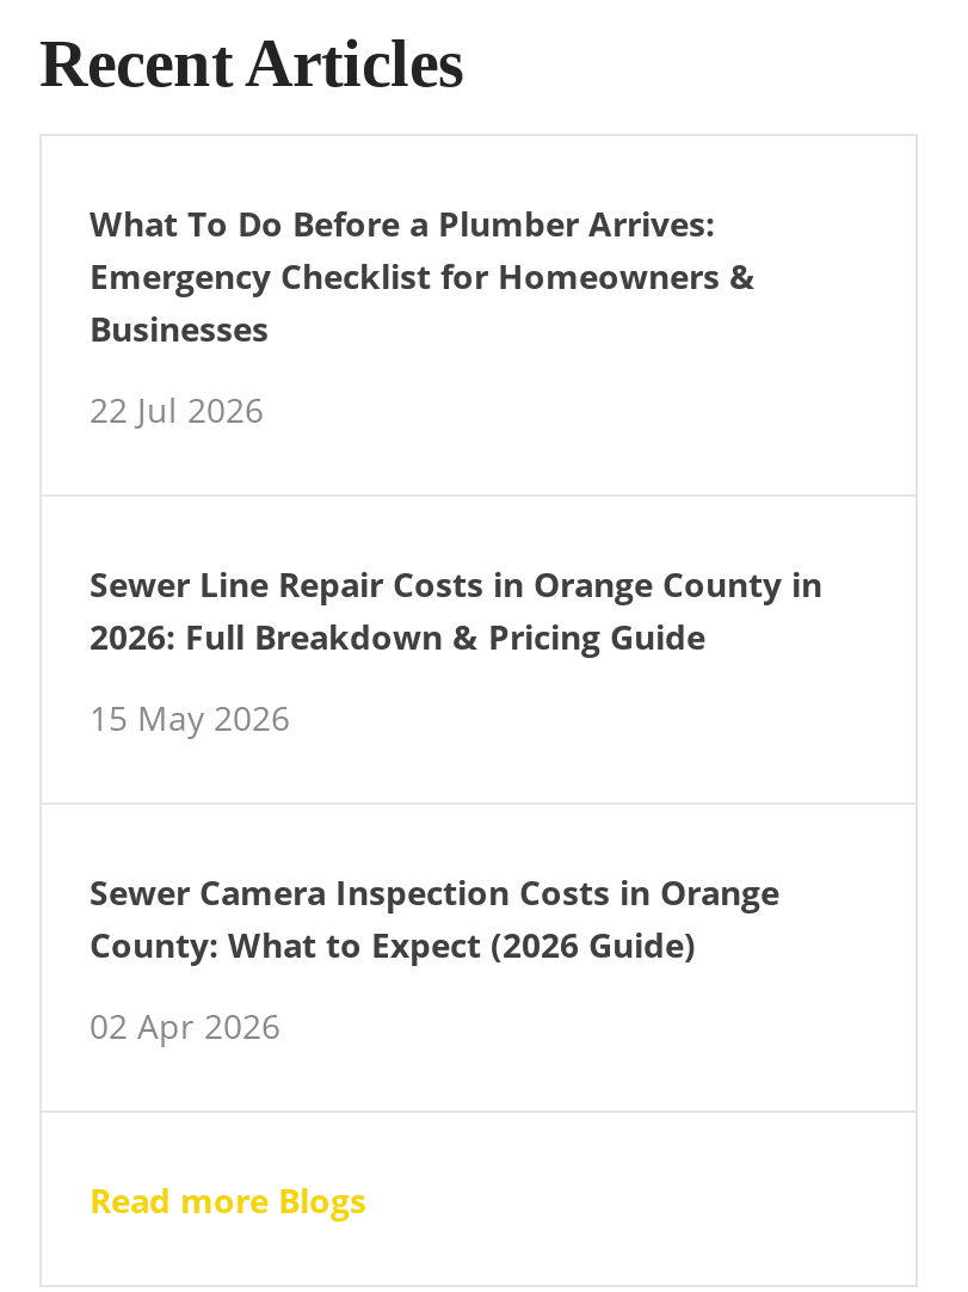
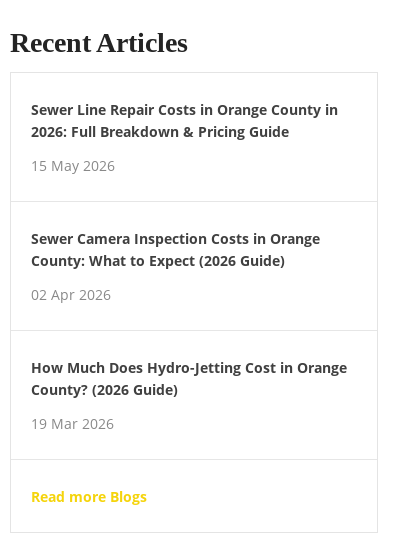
- What To Do Before a Plumber Arrives:
- Emergency Checklist for Homeowners &
- Businesses
- 22 Jul 2026

moved up: Sewer Line Repair Costs in Orange County in | 2026: Full Breakdown & Pricing Guide | 15 May 2026 | Sewer Camera Inspection Costs in Orange | County: What to Expect (2026 Guide) | 02 Apr 2026

+ How Much Does Hydro-Jetting Cost in Orange
+ County? (2026 Guide)
+ 19 Mar 2026
